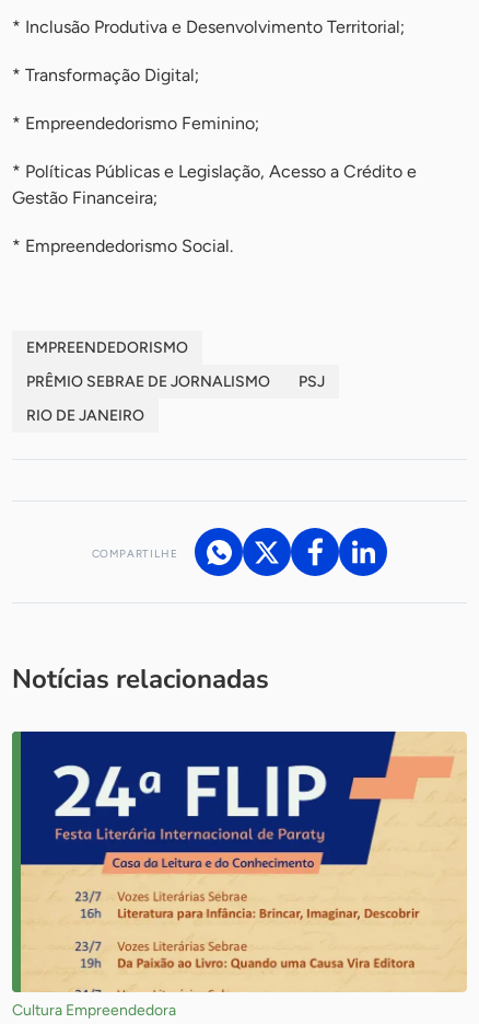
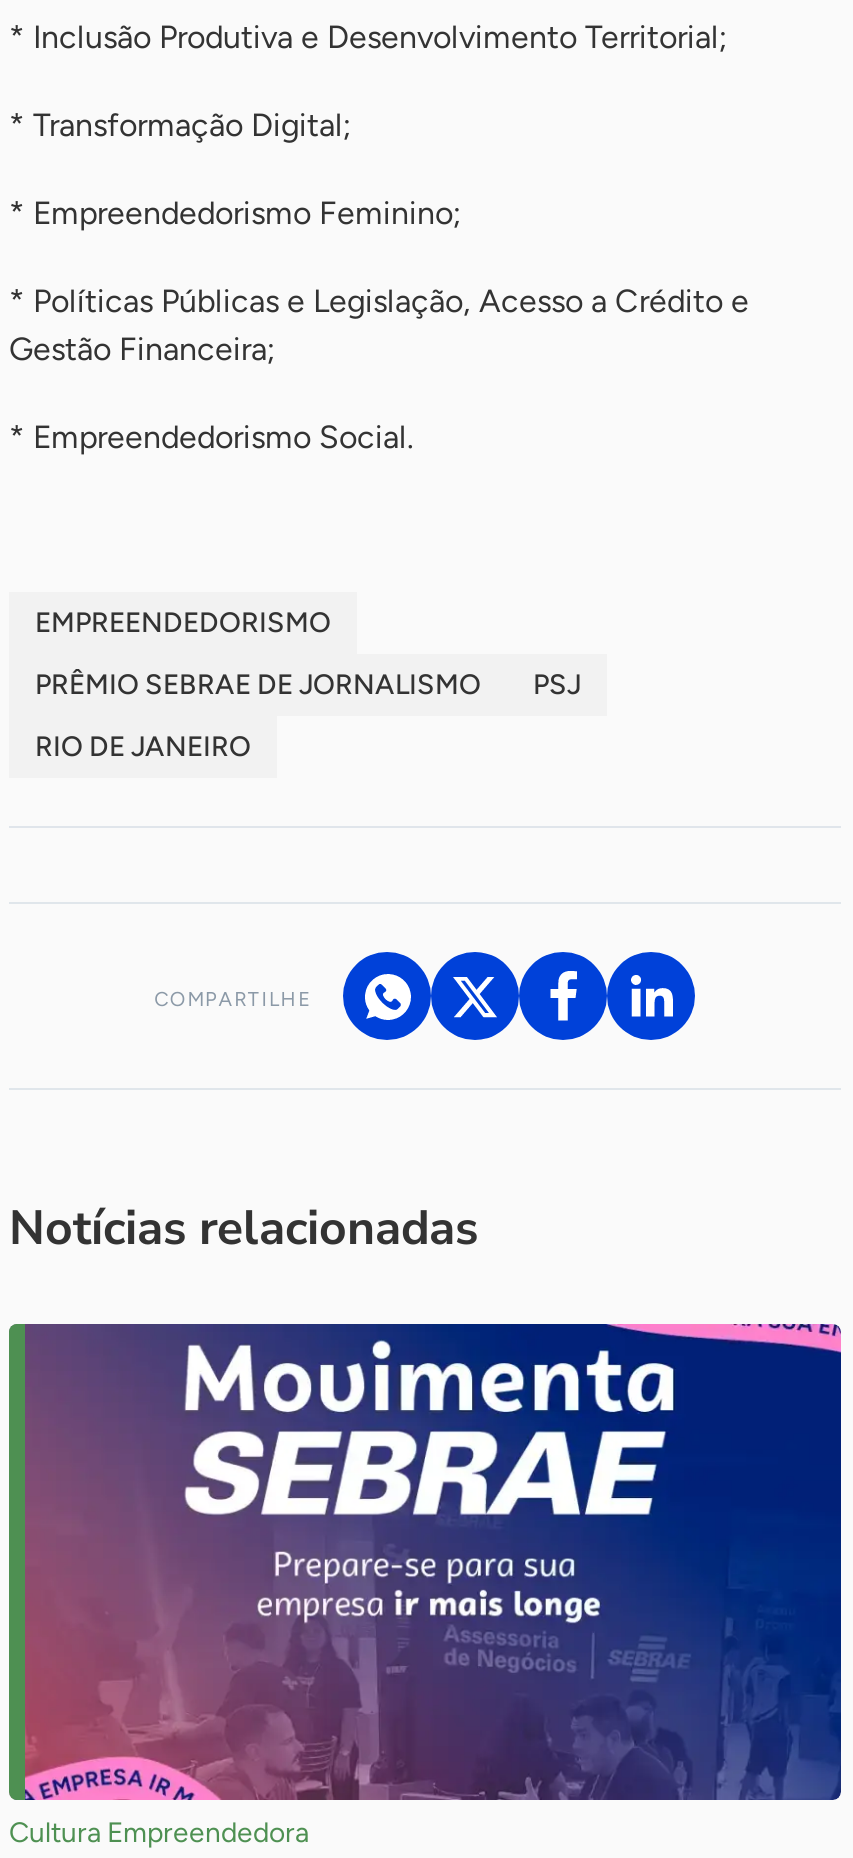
- [image]
+ [image]
